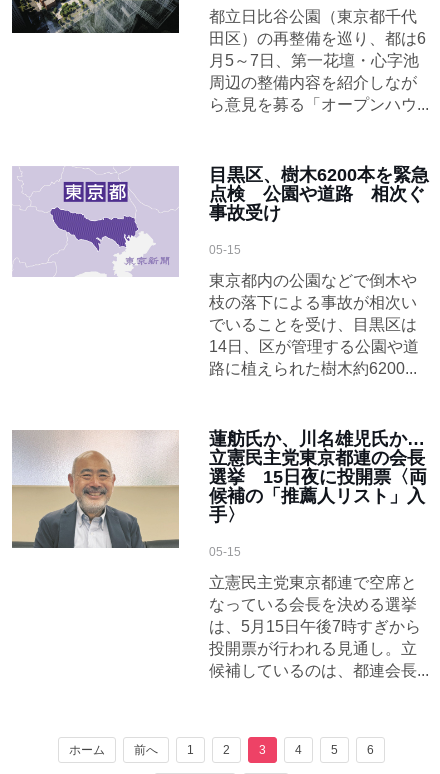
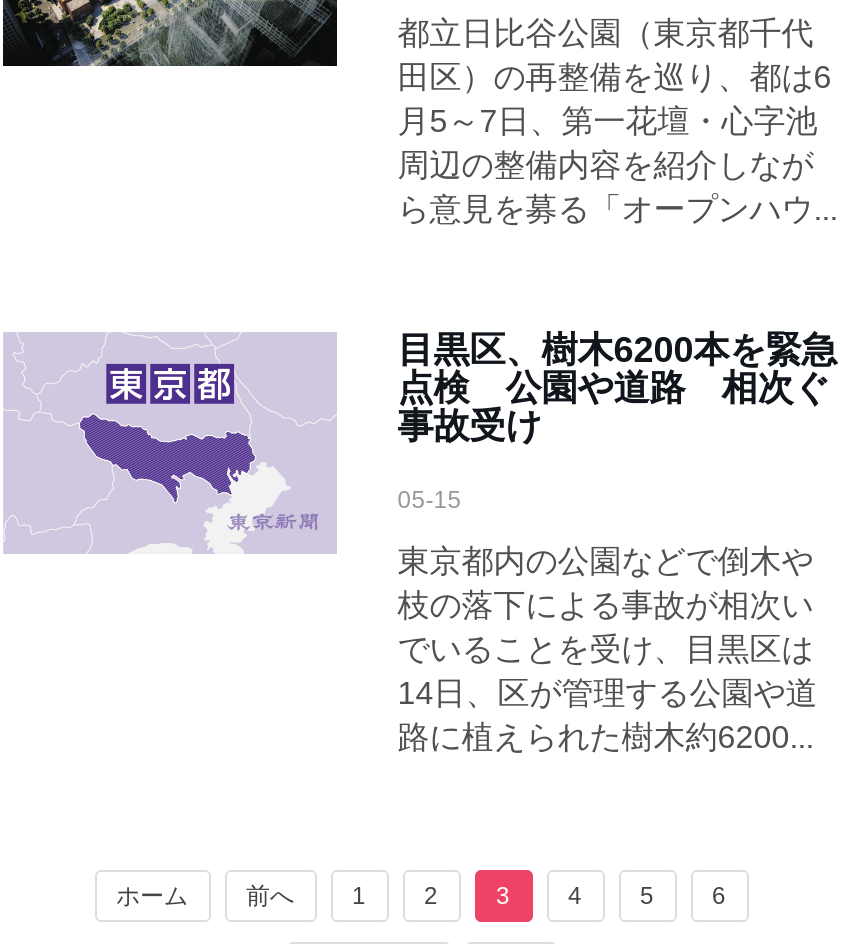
- [image]
- 蓮舫氏か、川名雄児氏か…
- 立憲民主党東京都連の会長
- 選挙 15日夜に投開票〈両
- 候補の「推薦人リスト」入
- 手〉
- 05-15
- 立憲民主党東京都連で空席と
- なっている会長を決める選挙
- は、5月15日午後7時すぎから
- 投開票が行われる見通し。立
- 候補しているのは、都連会長...
